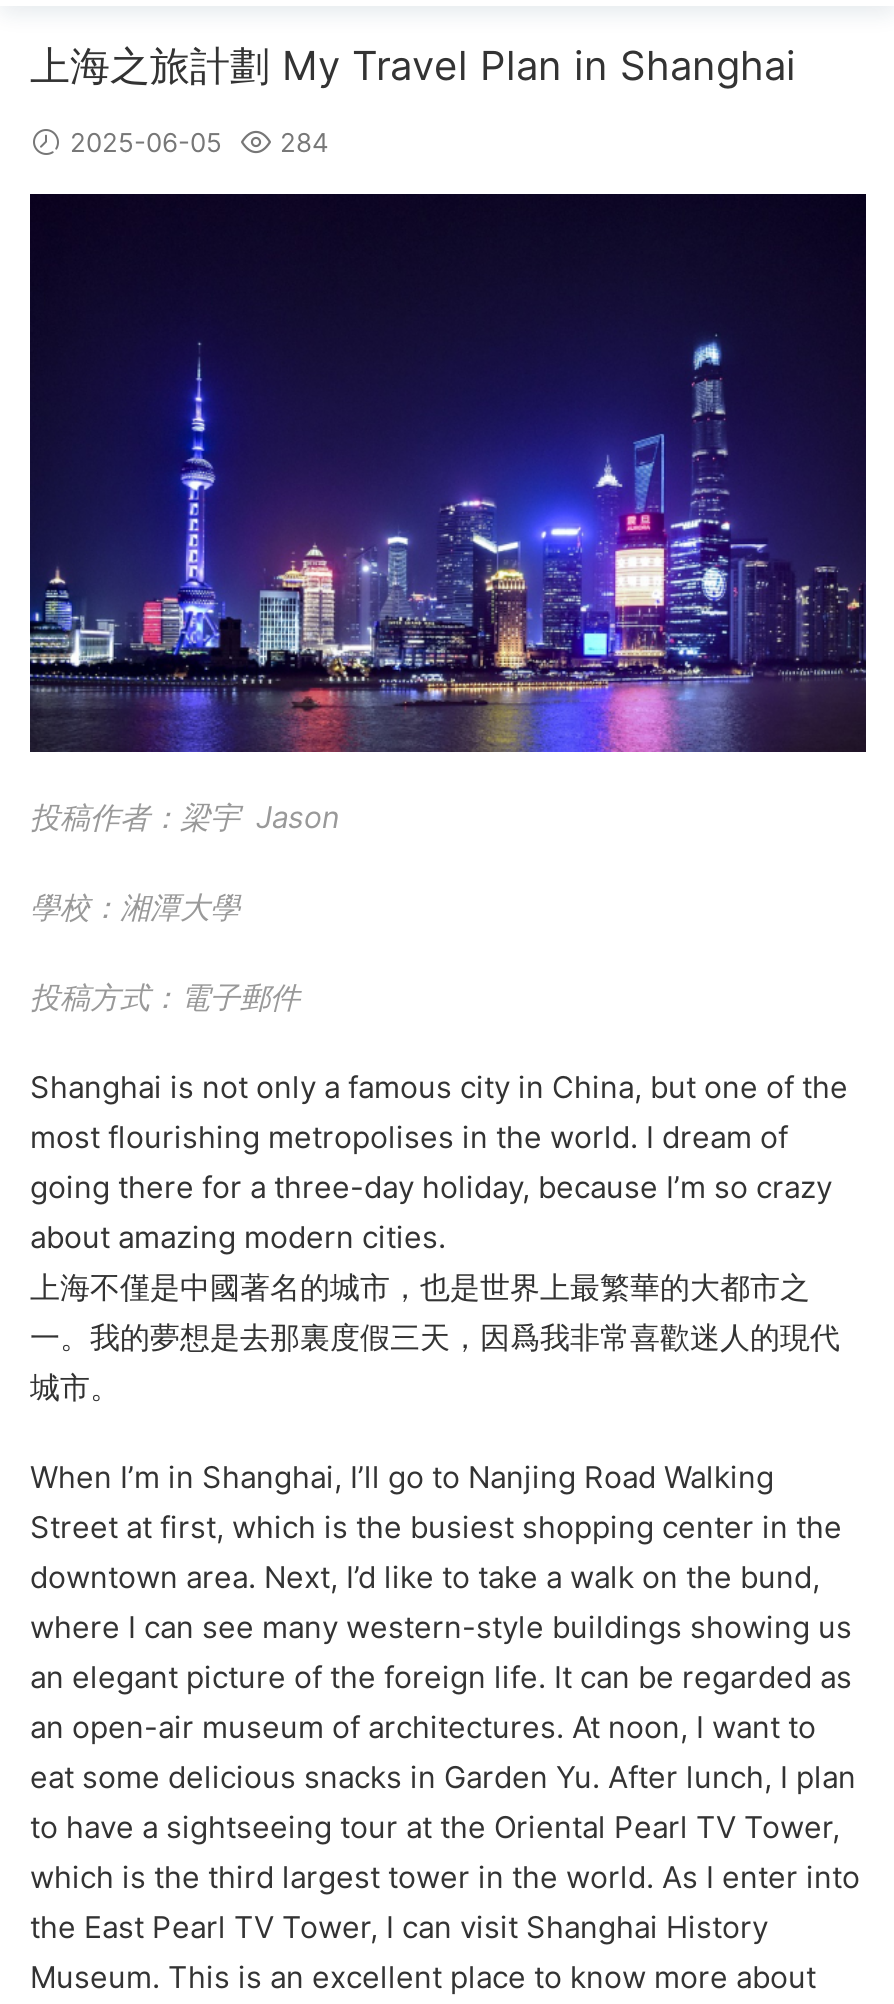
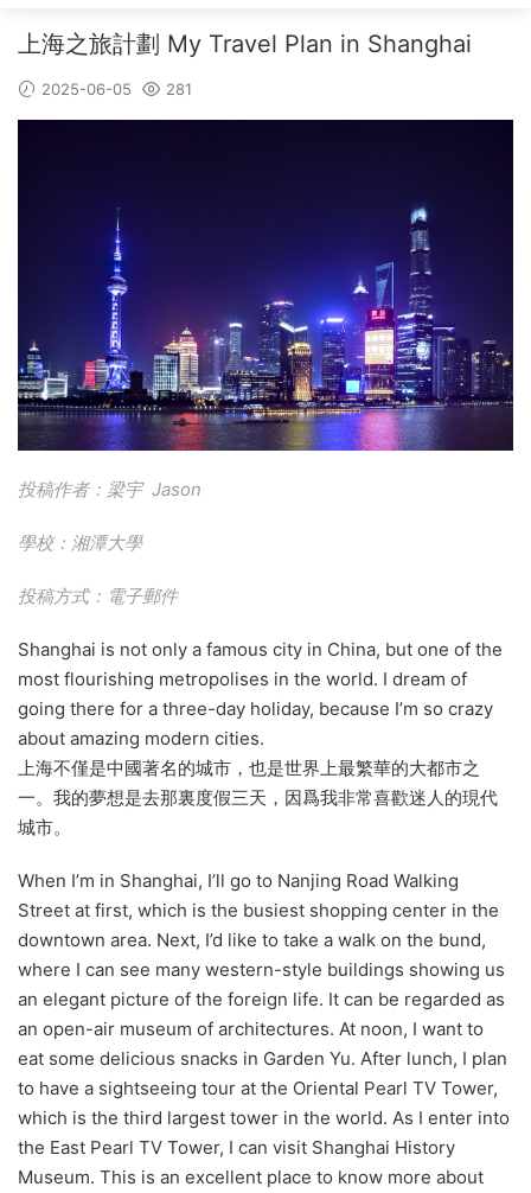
- 2025-06-05 284
+ 2025-06-05 281
